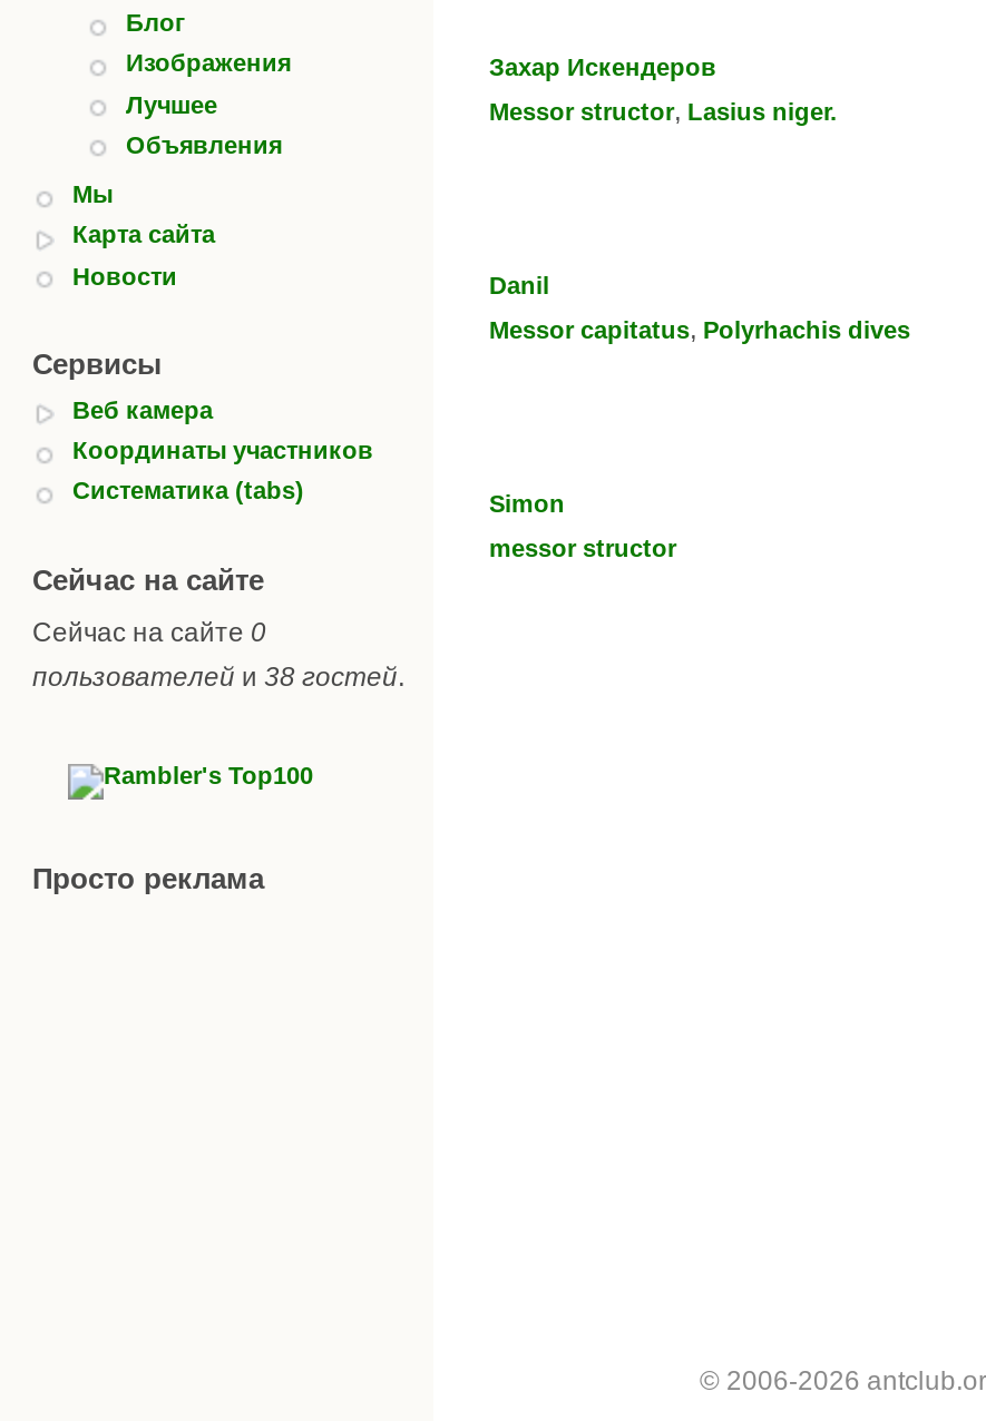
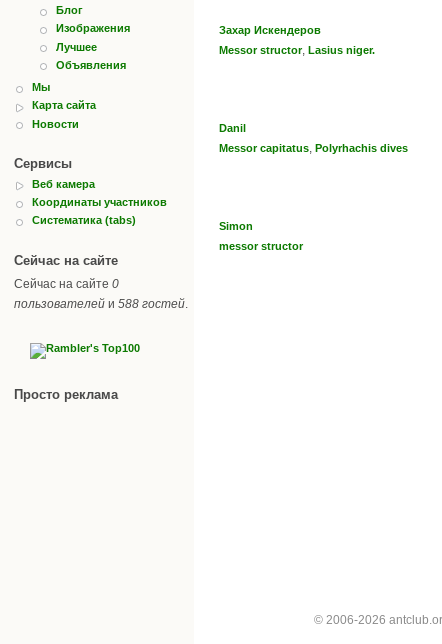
- пользователей и 38 гостей.
+ пользователей и 588 гостей.
